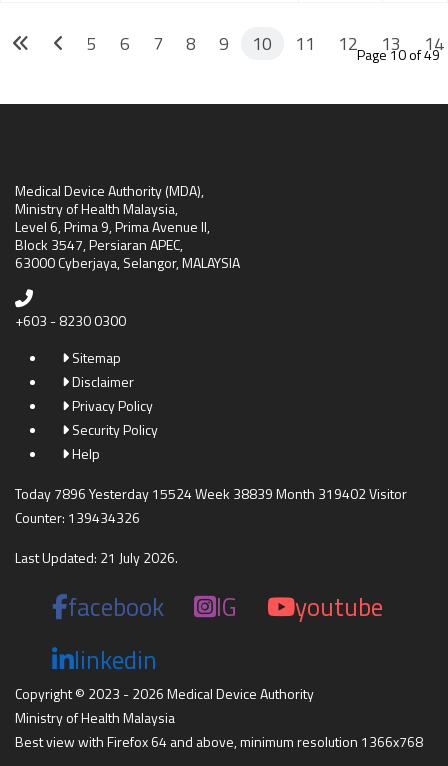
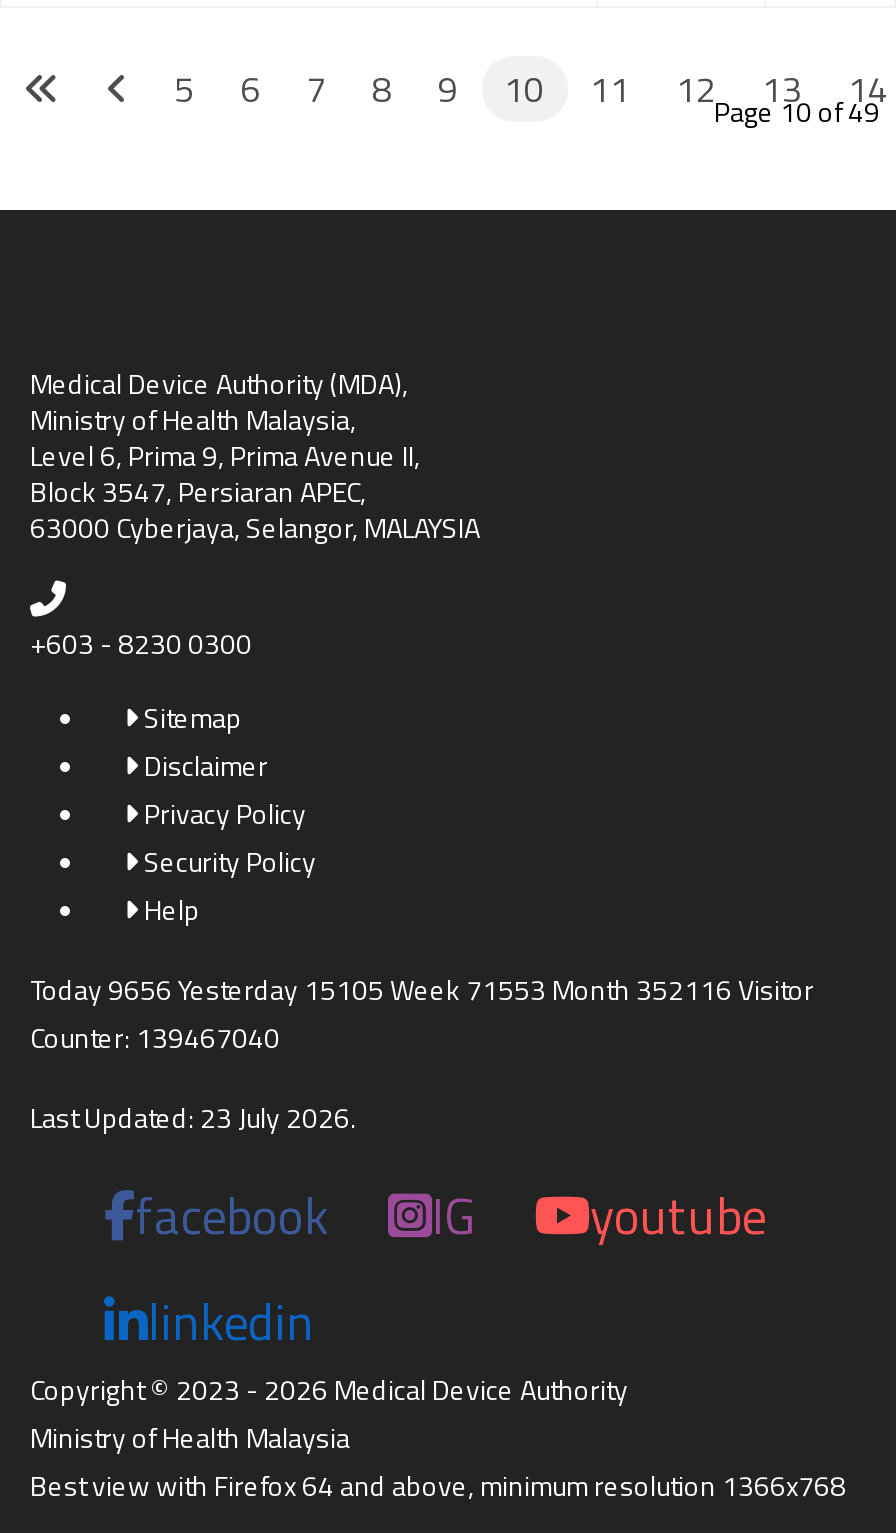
- Today 7896 Yesterday 15524 Week 38839 Month 319402 Visitor
+ Today 9656 Yesterday 15105 Week 71553 Month 352116 Visitor

- Counter: 139434326
+ Counter: 139467040

- Last Updated: 21 July 2026.
+ Last Updated: 23 July 2026.
